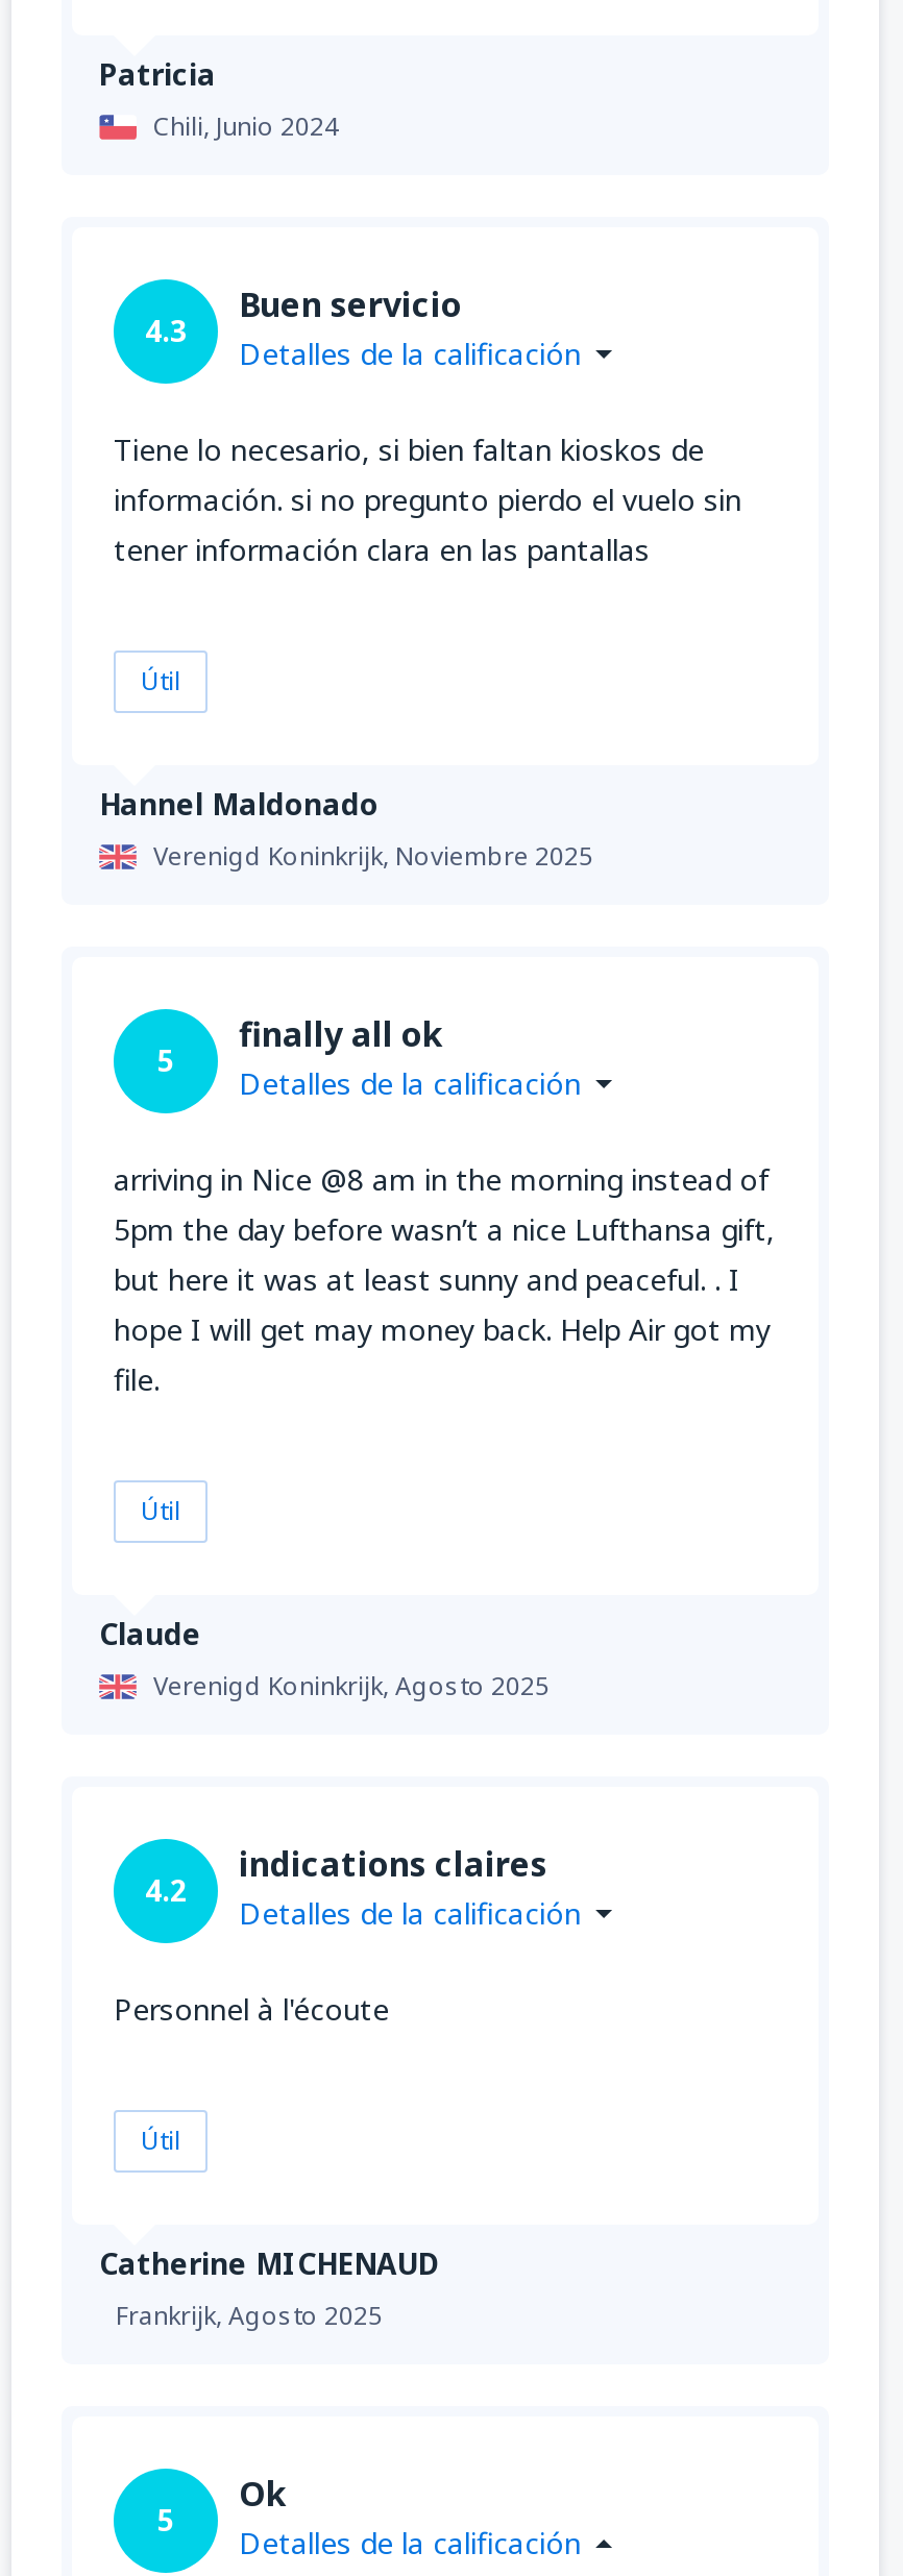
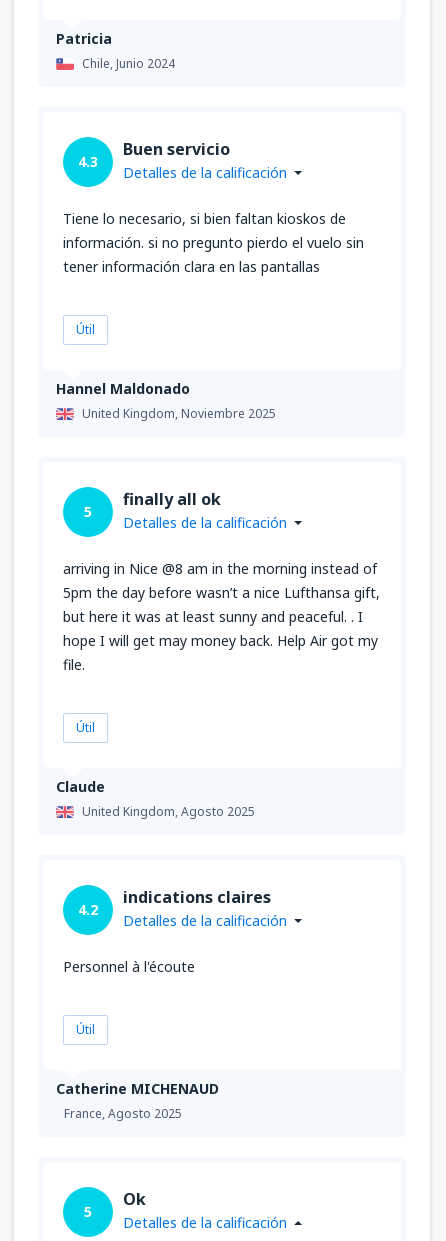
- Chili, Junio 2024
+ Chile, Junio 2024

- Verenigd Koninkrijk, Noviembre 2025
+ United Kingdom, Noviembre 2025

- Verenigd Koninkrijk, Agosto 2025
+ United Kingdom, Agosto 2025

- Frankrijk, Agosto 2025
+ France, Agosto 2025
